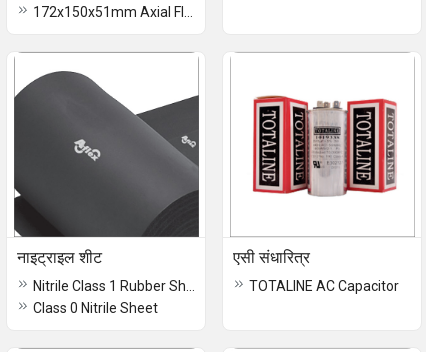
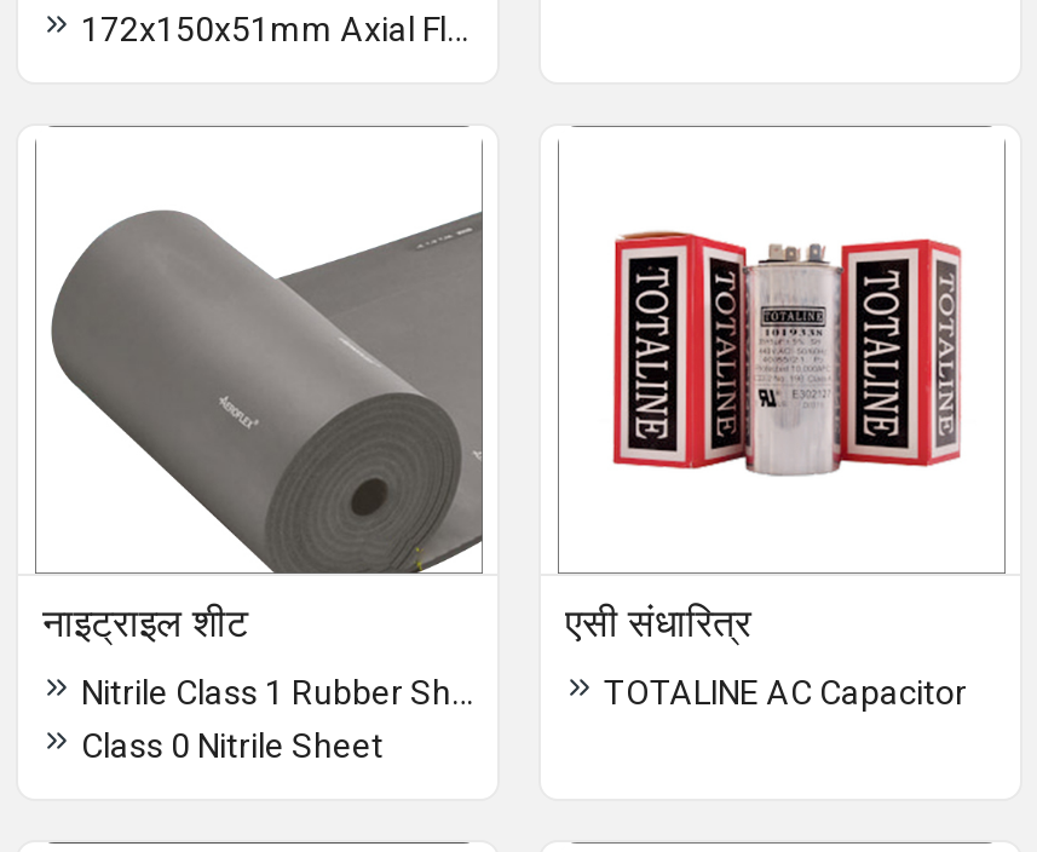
- [image]
+ [image]
